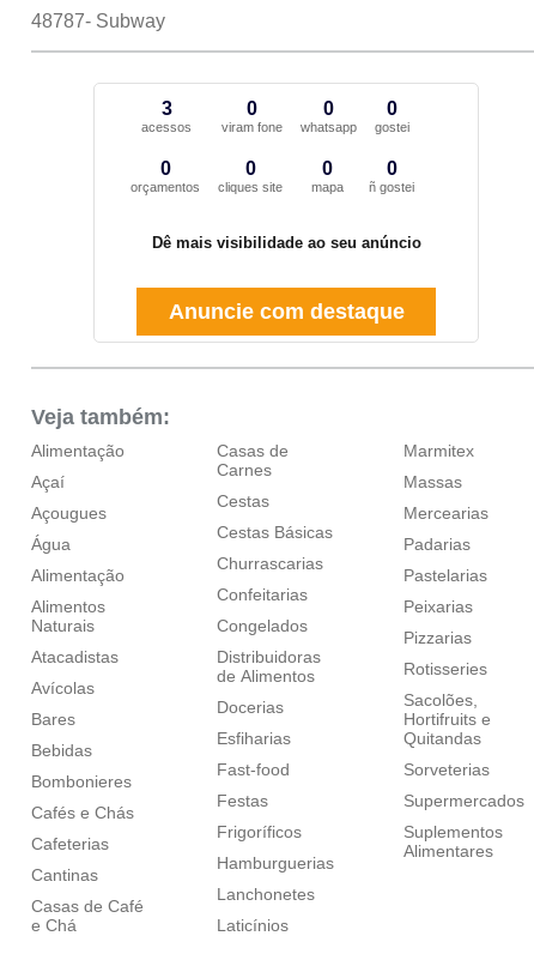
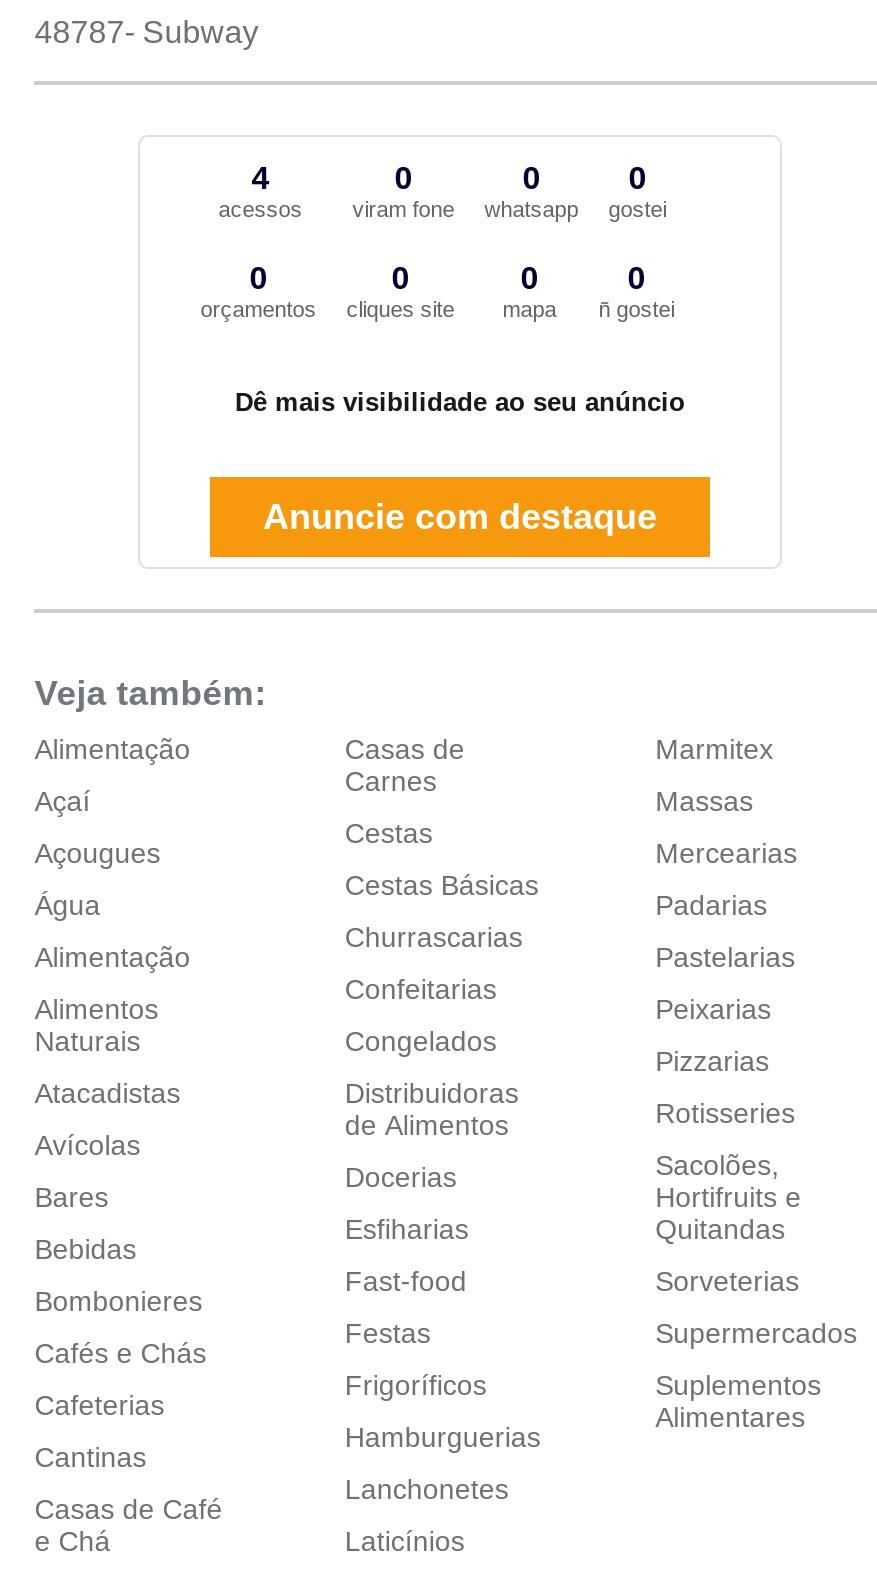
- 3
+ 4
